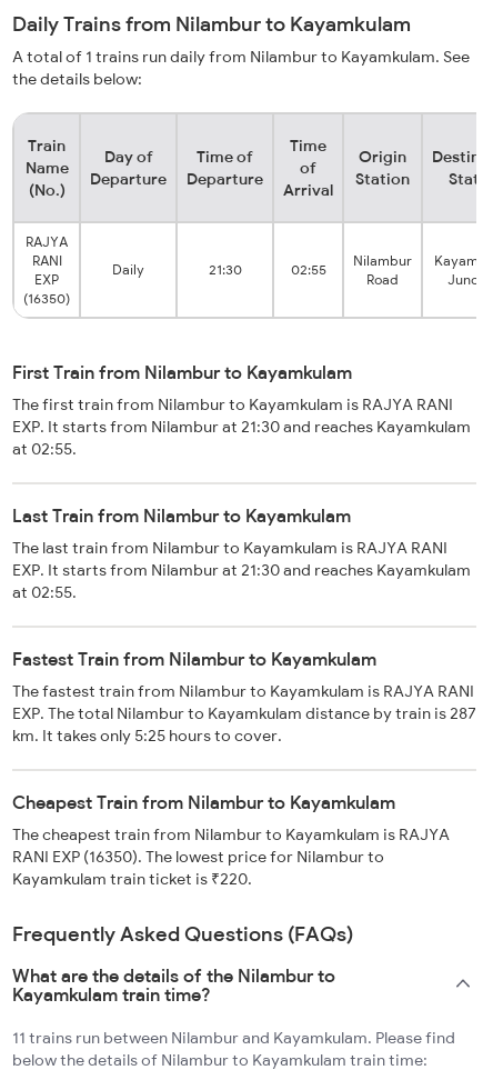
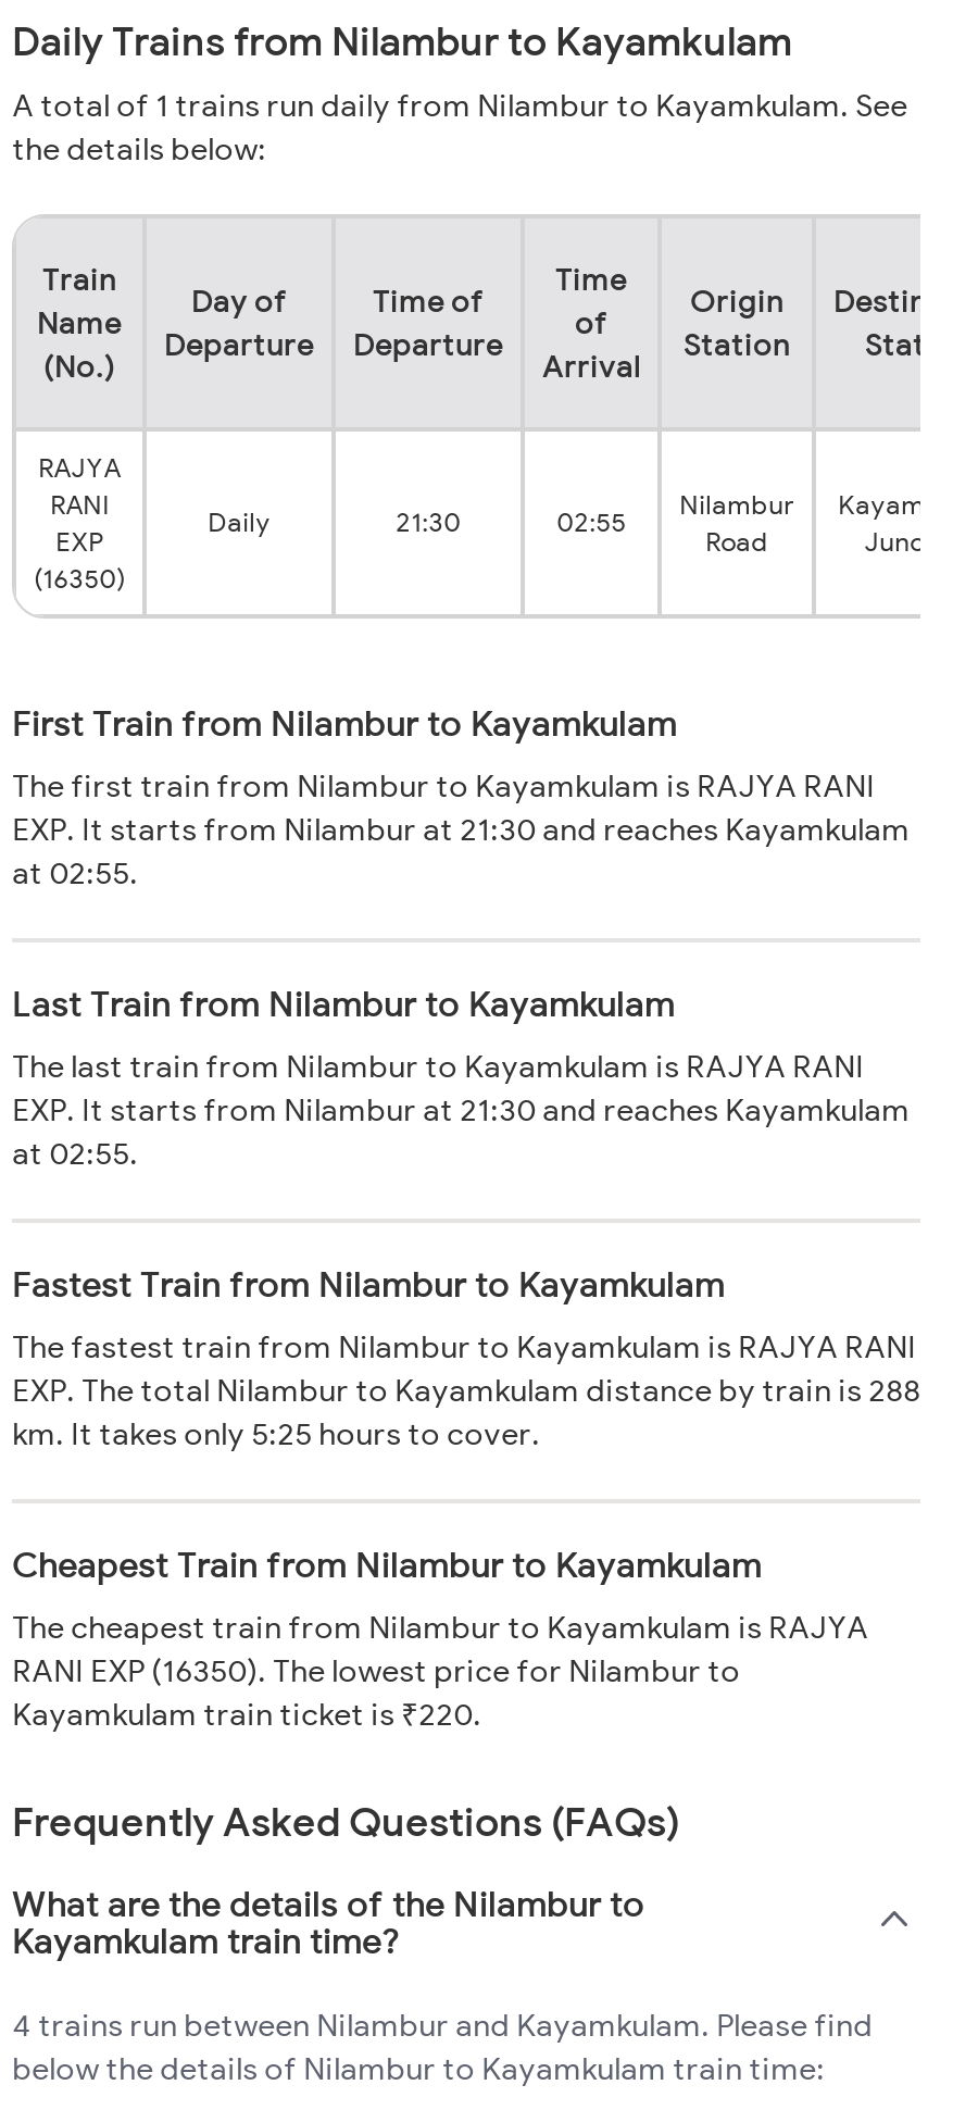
- EXP. The total Nilambur to Kayamkulam distance by train is 287
+ EXP. The total Nilambur to Kayamkulam distance by train is 288

- 11 trains run between Nilambur and Kayamkulam. Please find
+ 4 trains run between Nilambur and Kayamkulam. Please find
